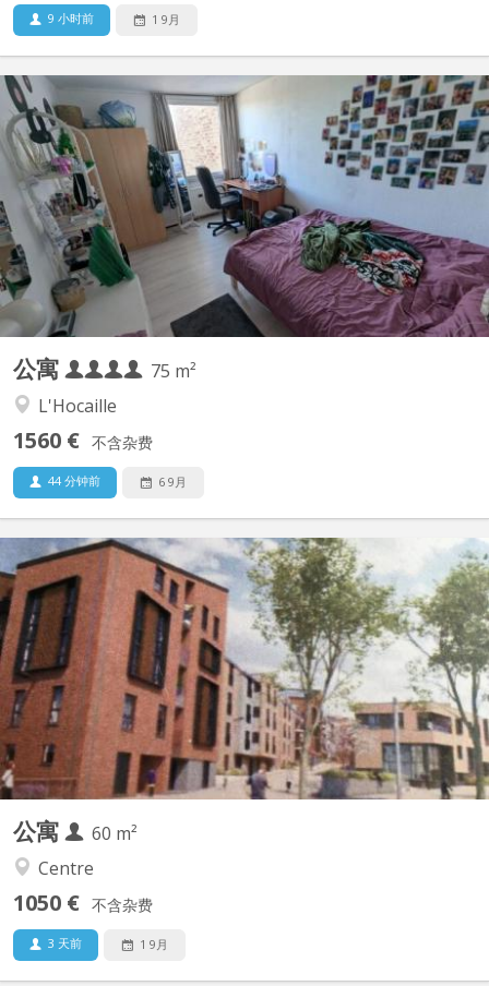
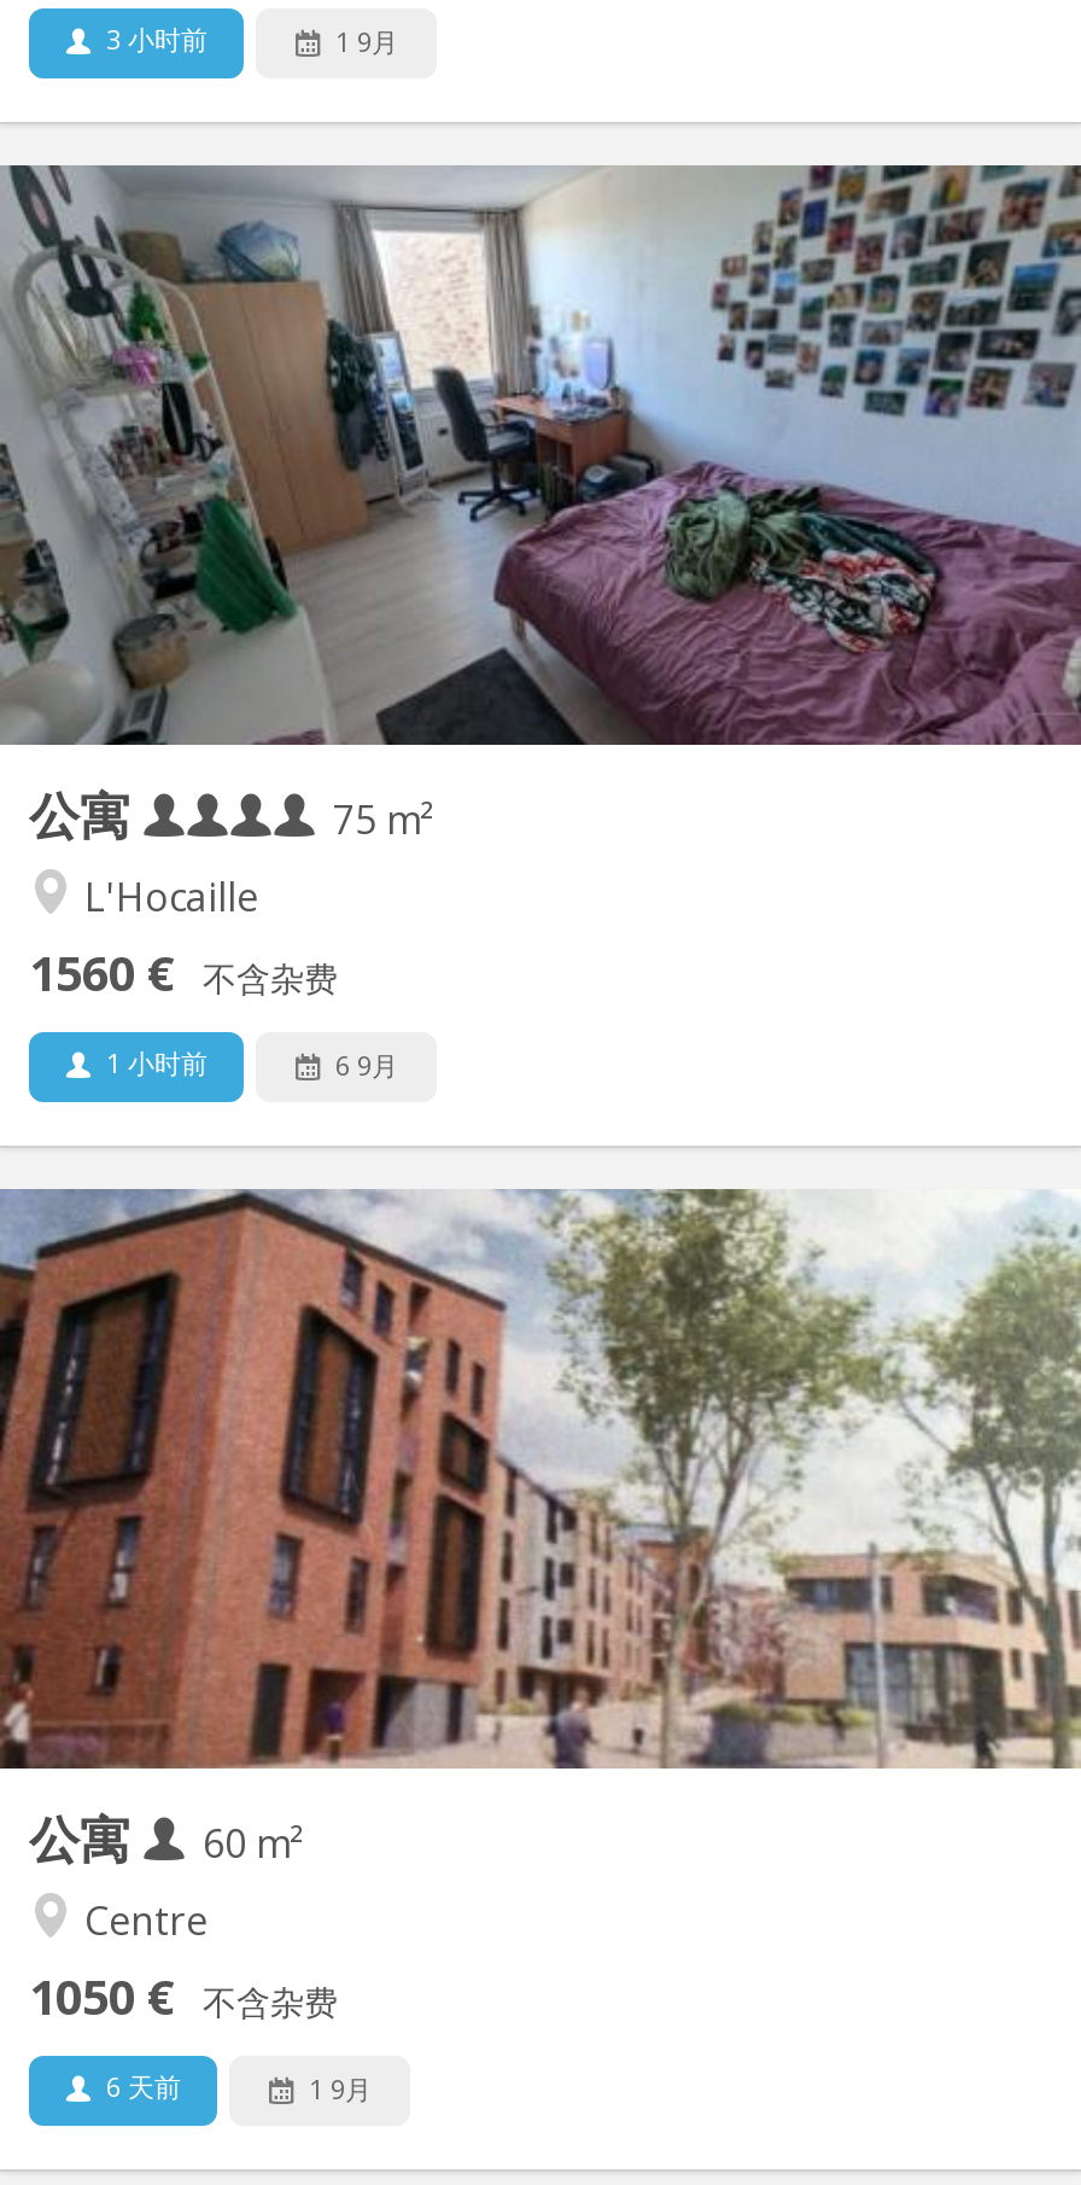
- 9 小时前
+ 3 小时前

- 44 分钟前
+ 1 小时前

- 3 天前
+ 6 天前
